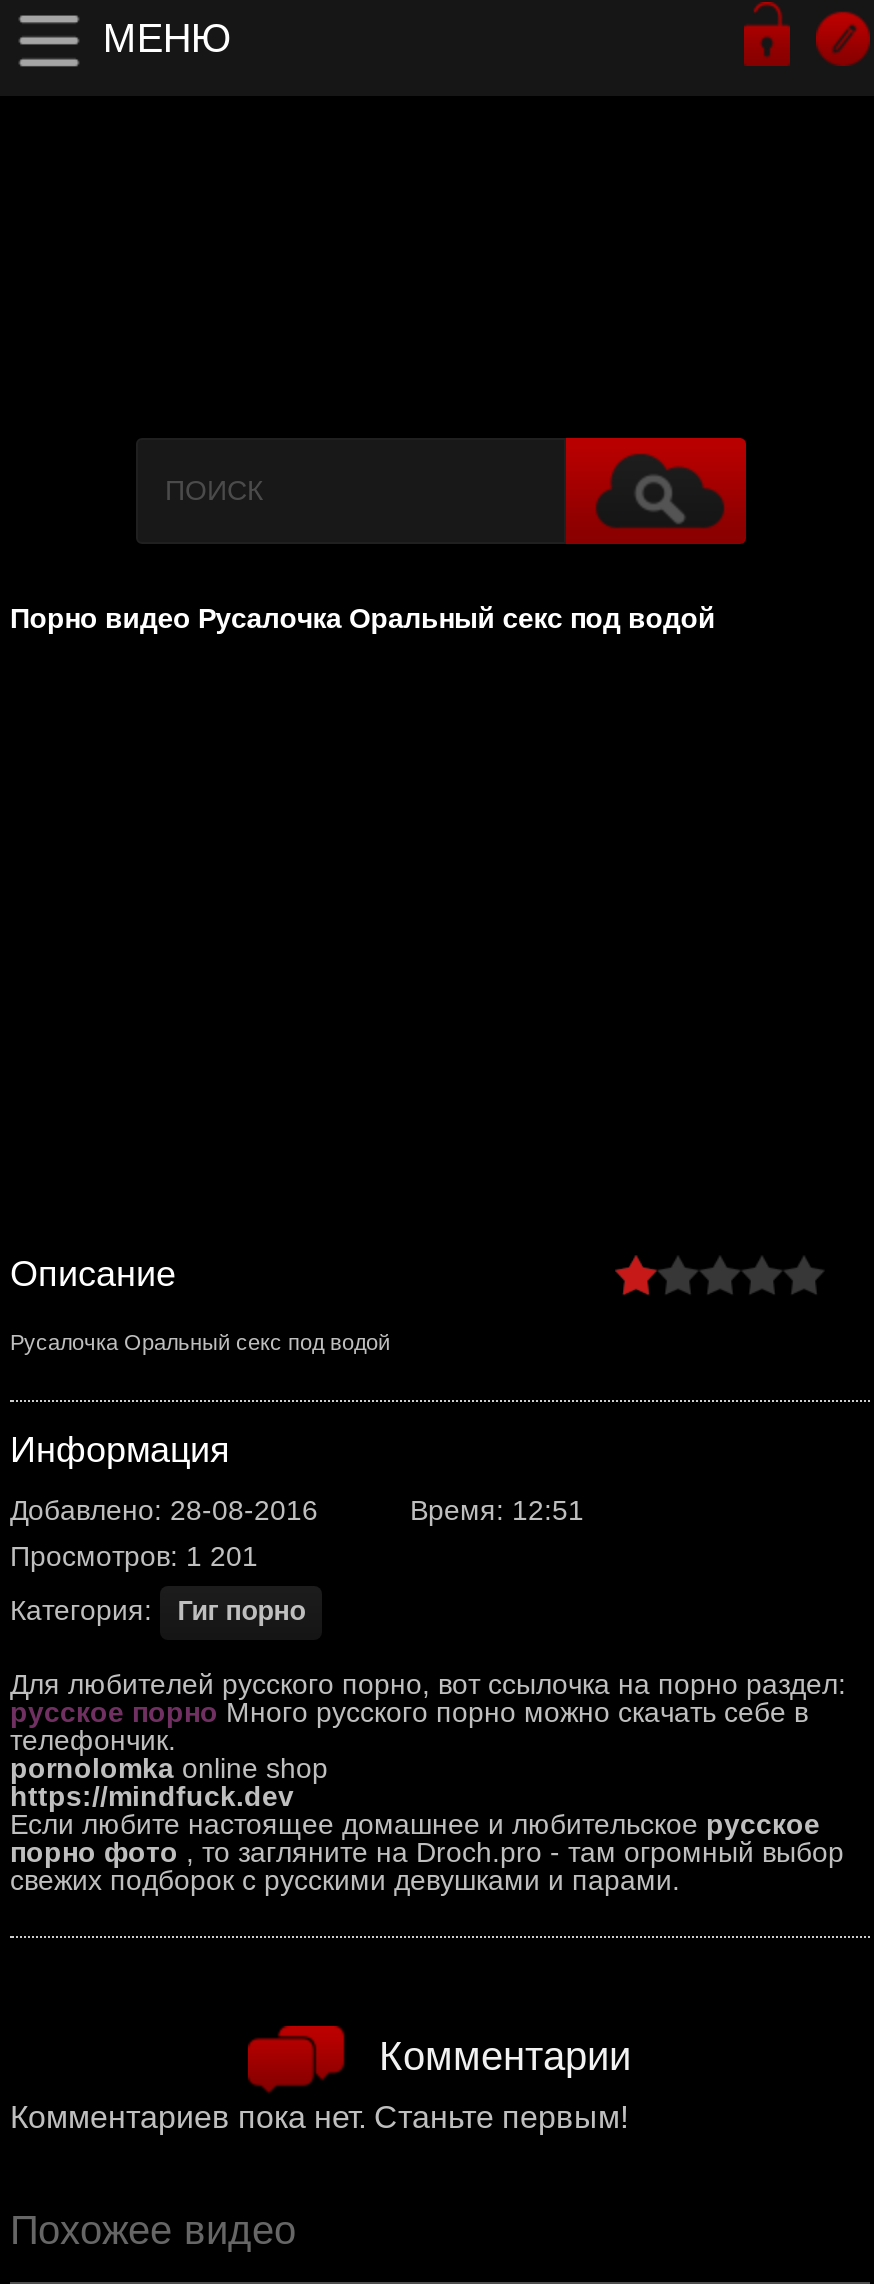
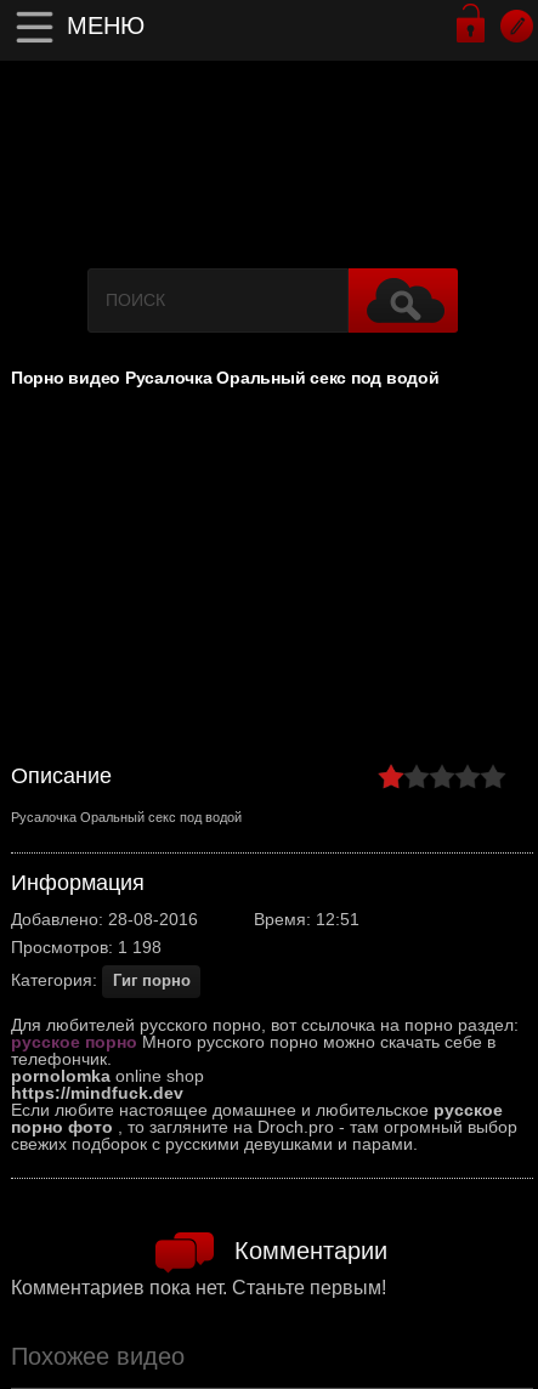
- Просмотров: 1 201
+ Просмотров: 1 198
